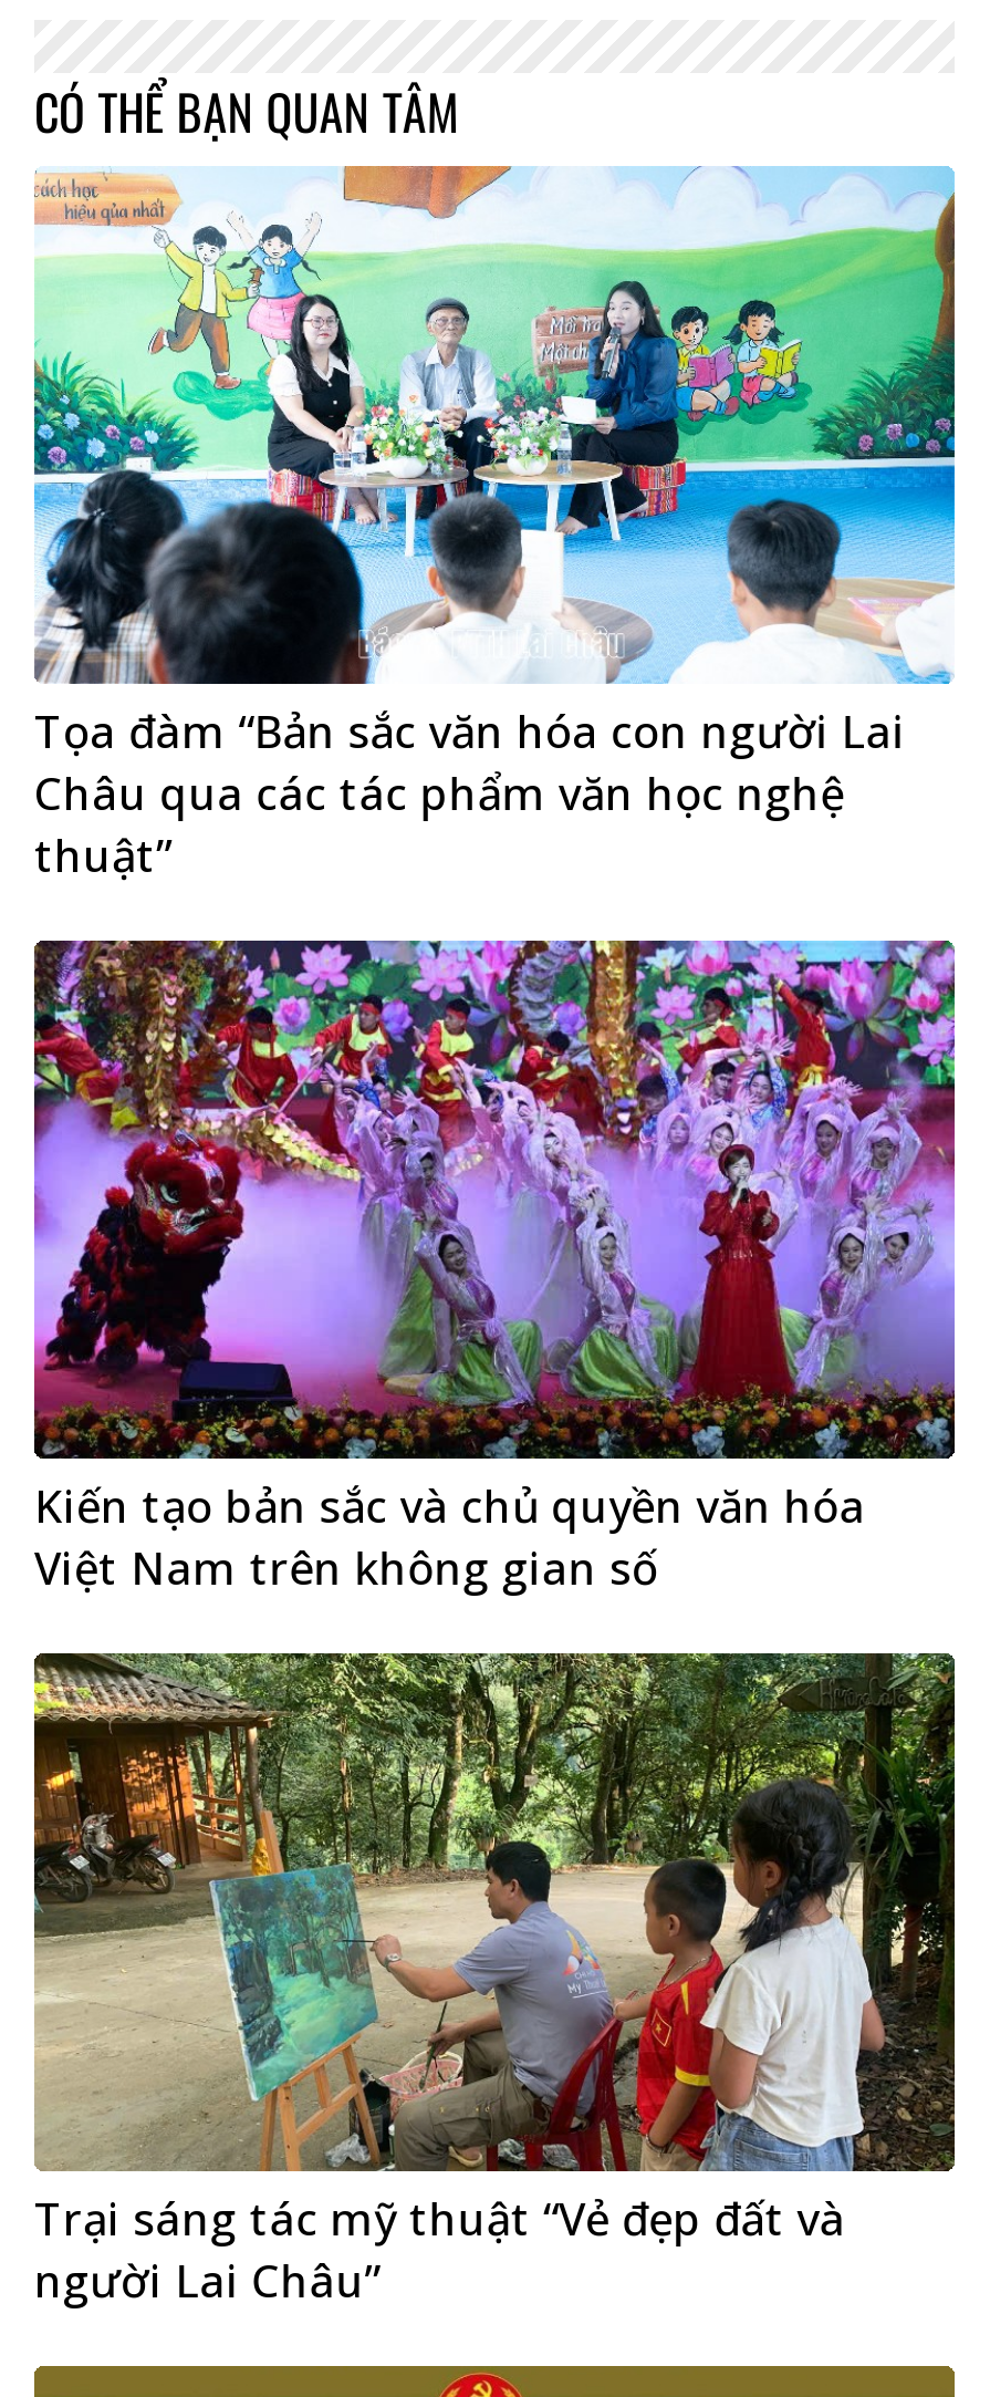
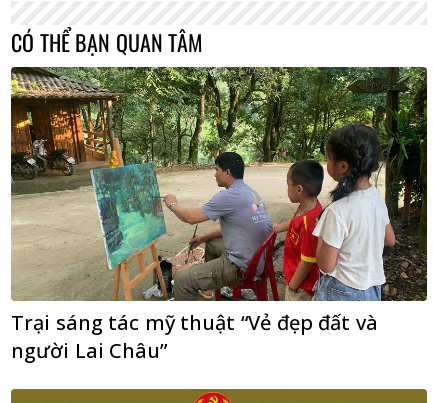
- [image]
- Tọa đàm “Bản sắc văn hóa con người Lai
- Châu qua các tác phẩm văn học nghệ
- thuật”

- [image]
- Kiến tạo bản sắc và chủ quyền văn hóa
- Việt Nam trên không gian số
